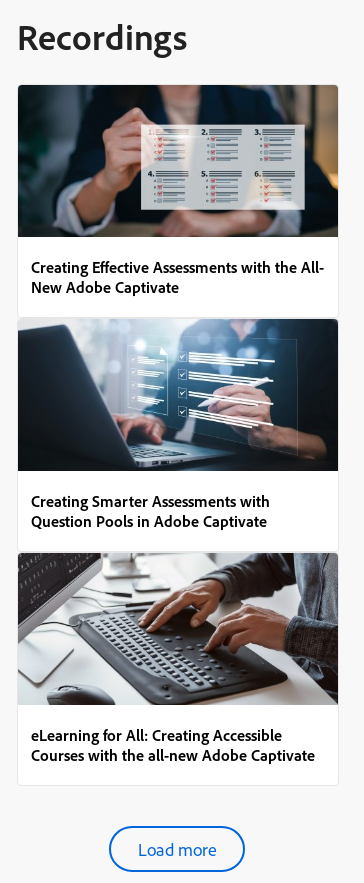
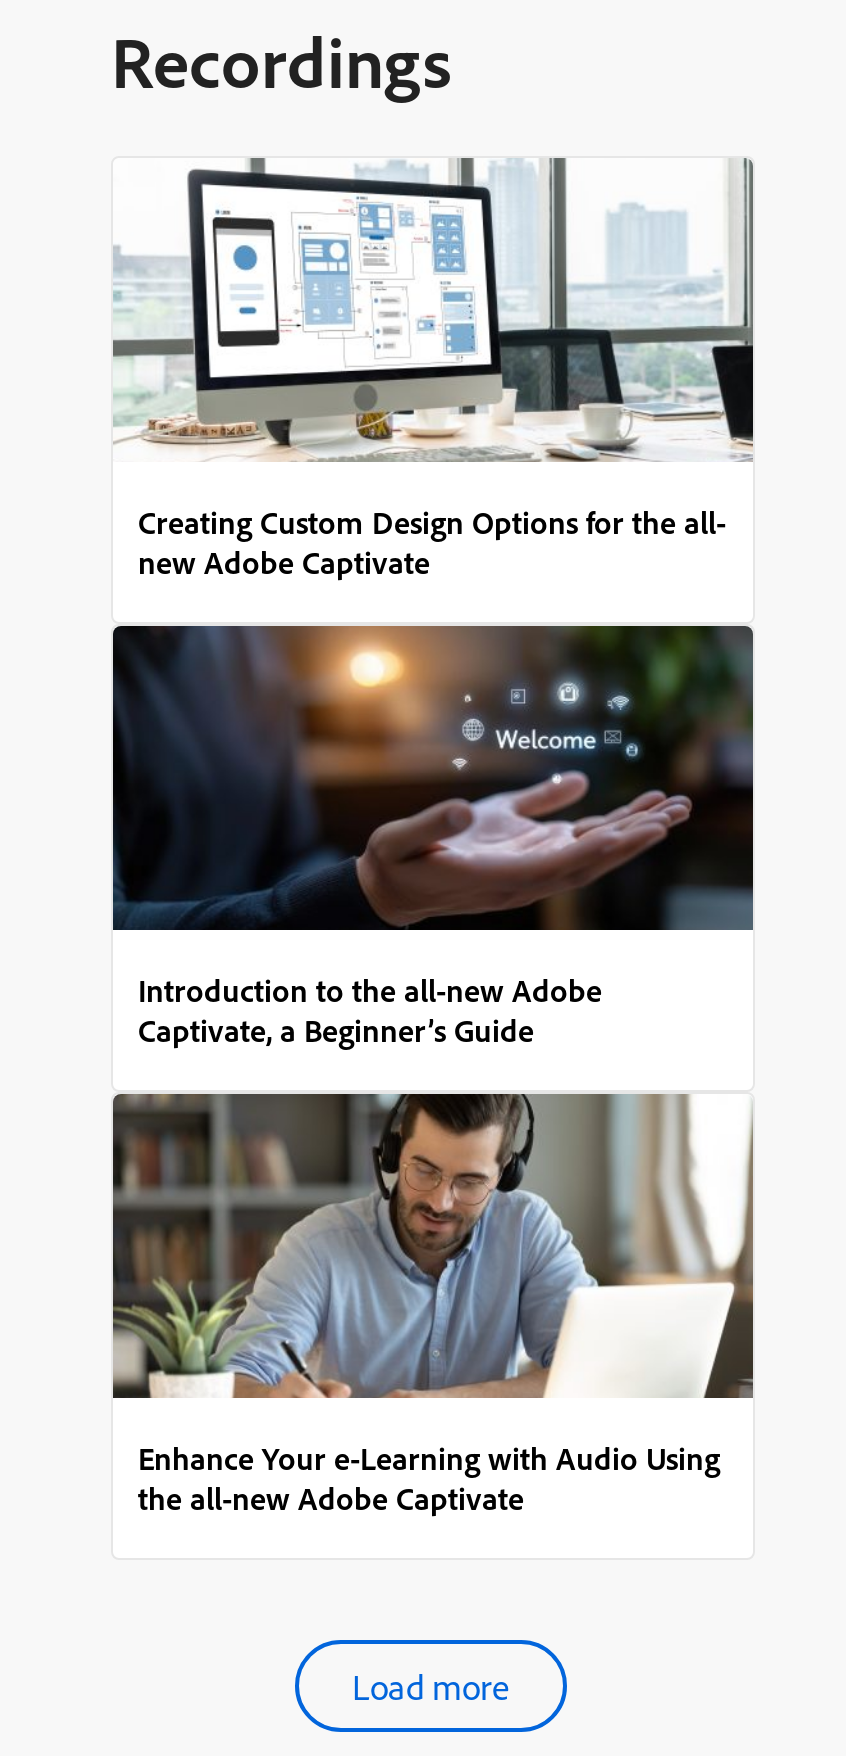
- [image]
- Creating Effective Assessments with the All-
- New Adobe Captivate
+ [image]
+ Creating Custom Design Options for the all-
+ new Adobe Captivate

- [image]
- Creating Smarter Assessments with
- Question Pools in Adobe Captivate
+ [image]
+ Introduction to the all-new Adobe
+ Captivate, a Beginner’s Guide

- [image]
- eLearning for All: Creating Accessible
- Courses with the all-new Adobe Captivate
+ [image]
+ Enhance Your e-Learning with Audio Using
+ the all-new Adobe Captivate
